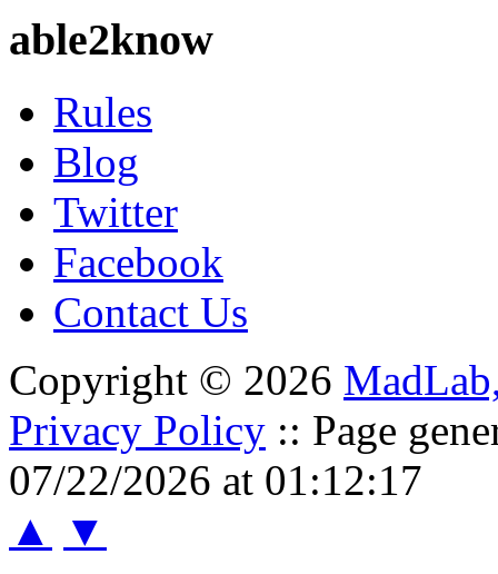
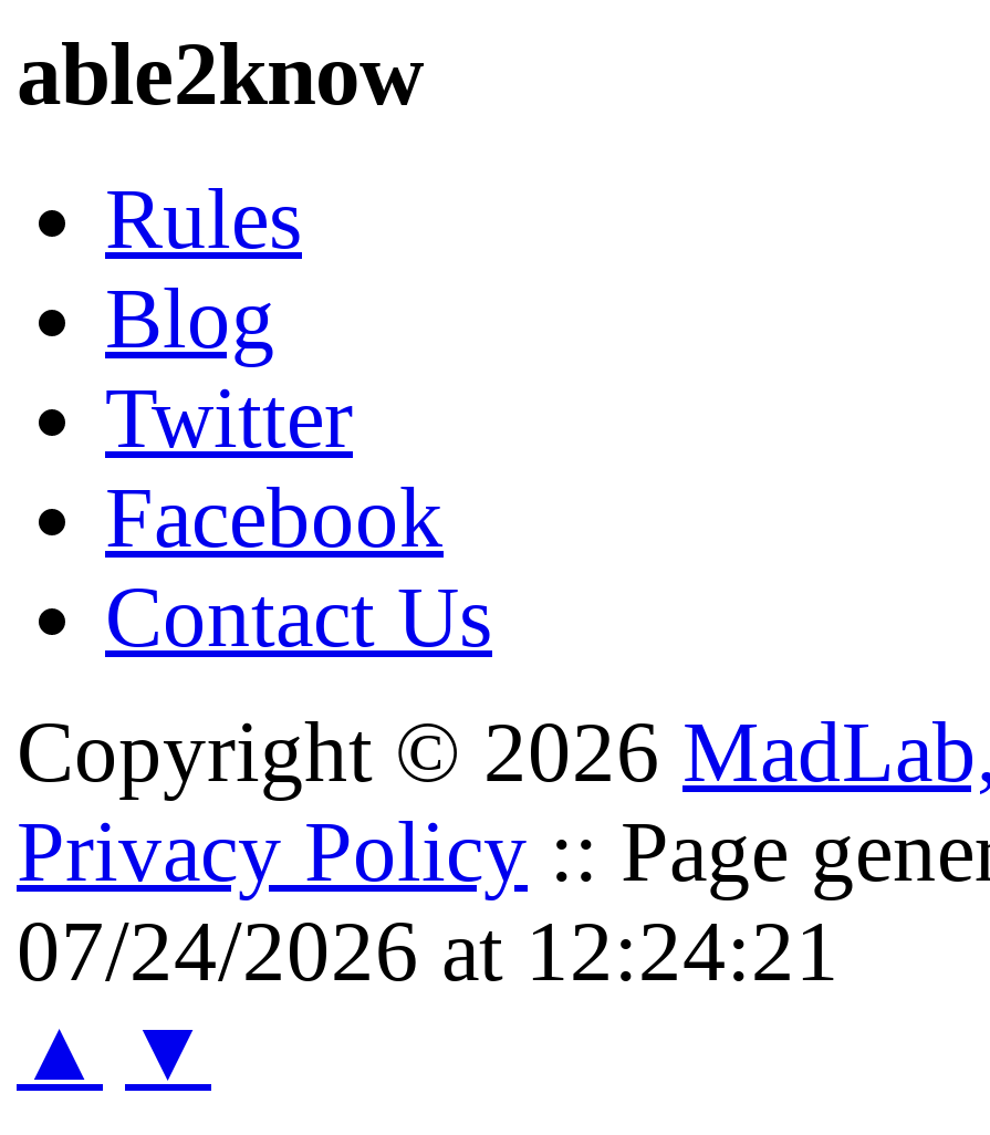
- 07/22/2026 at 01:12:17
+ 07/24/2026 at 12:24:21
